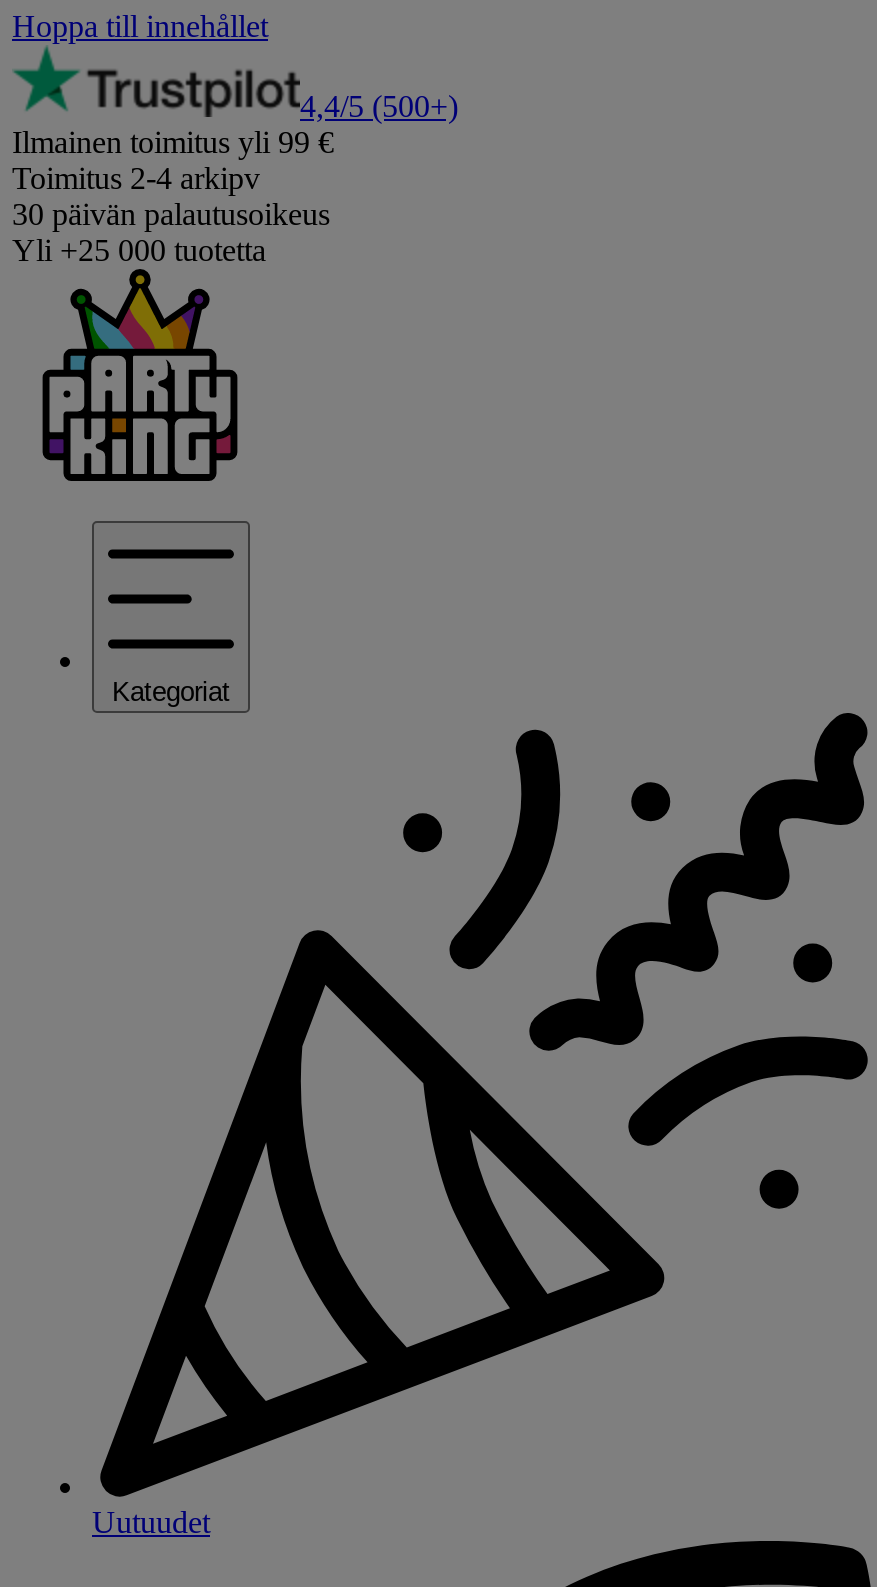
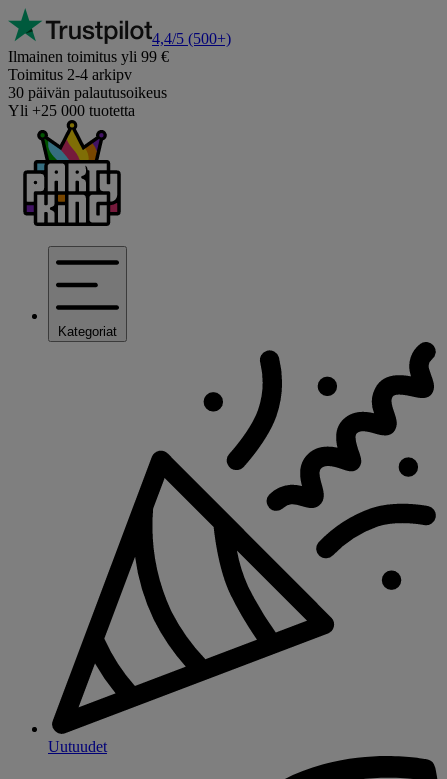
- Hoppa till innehållet
